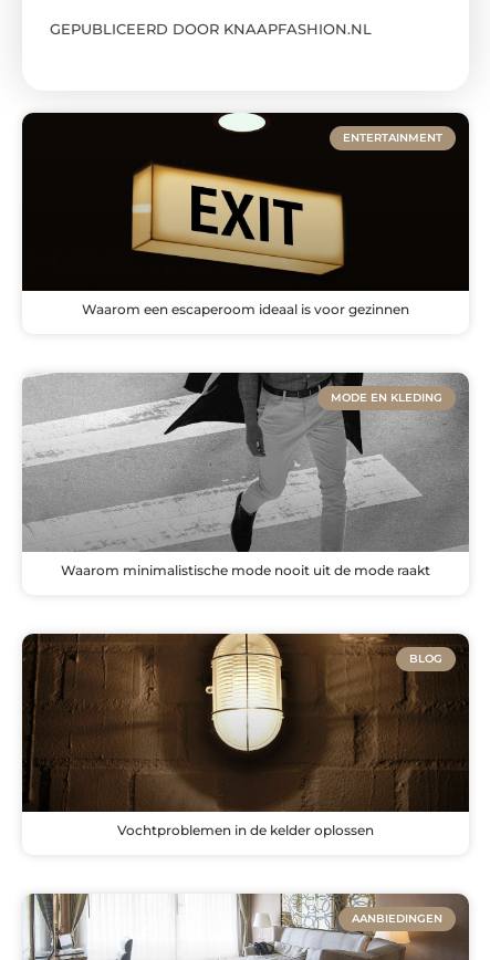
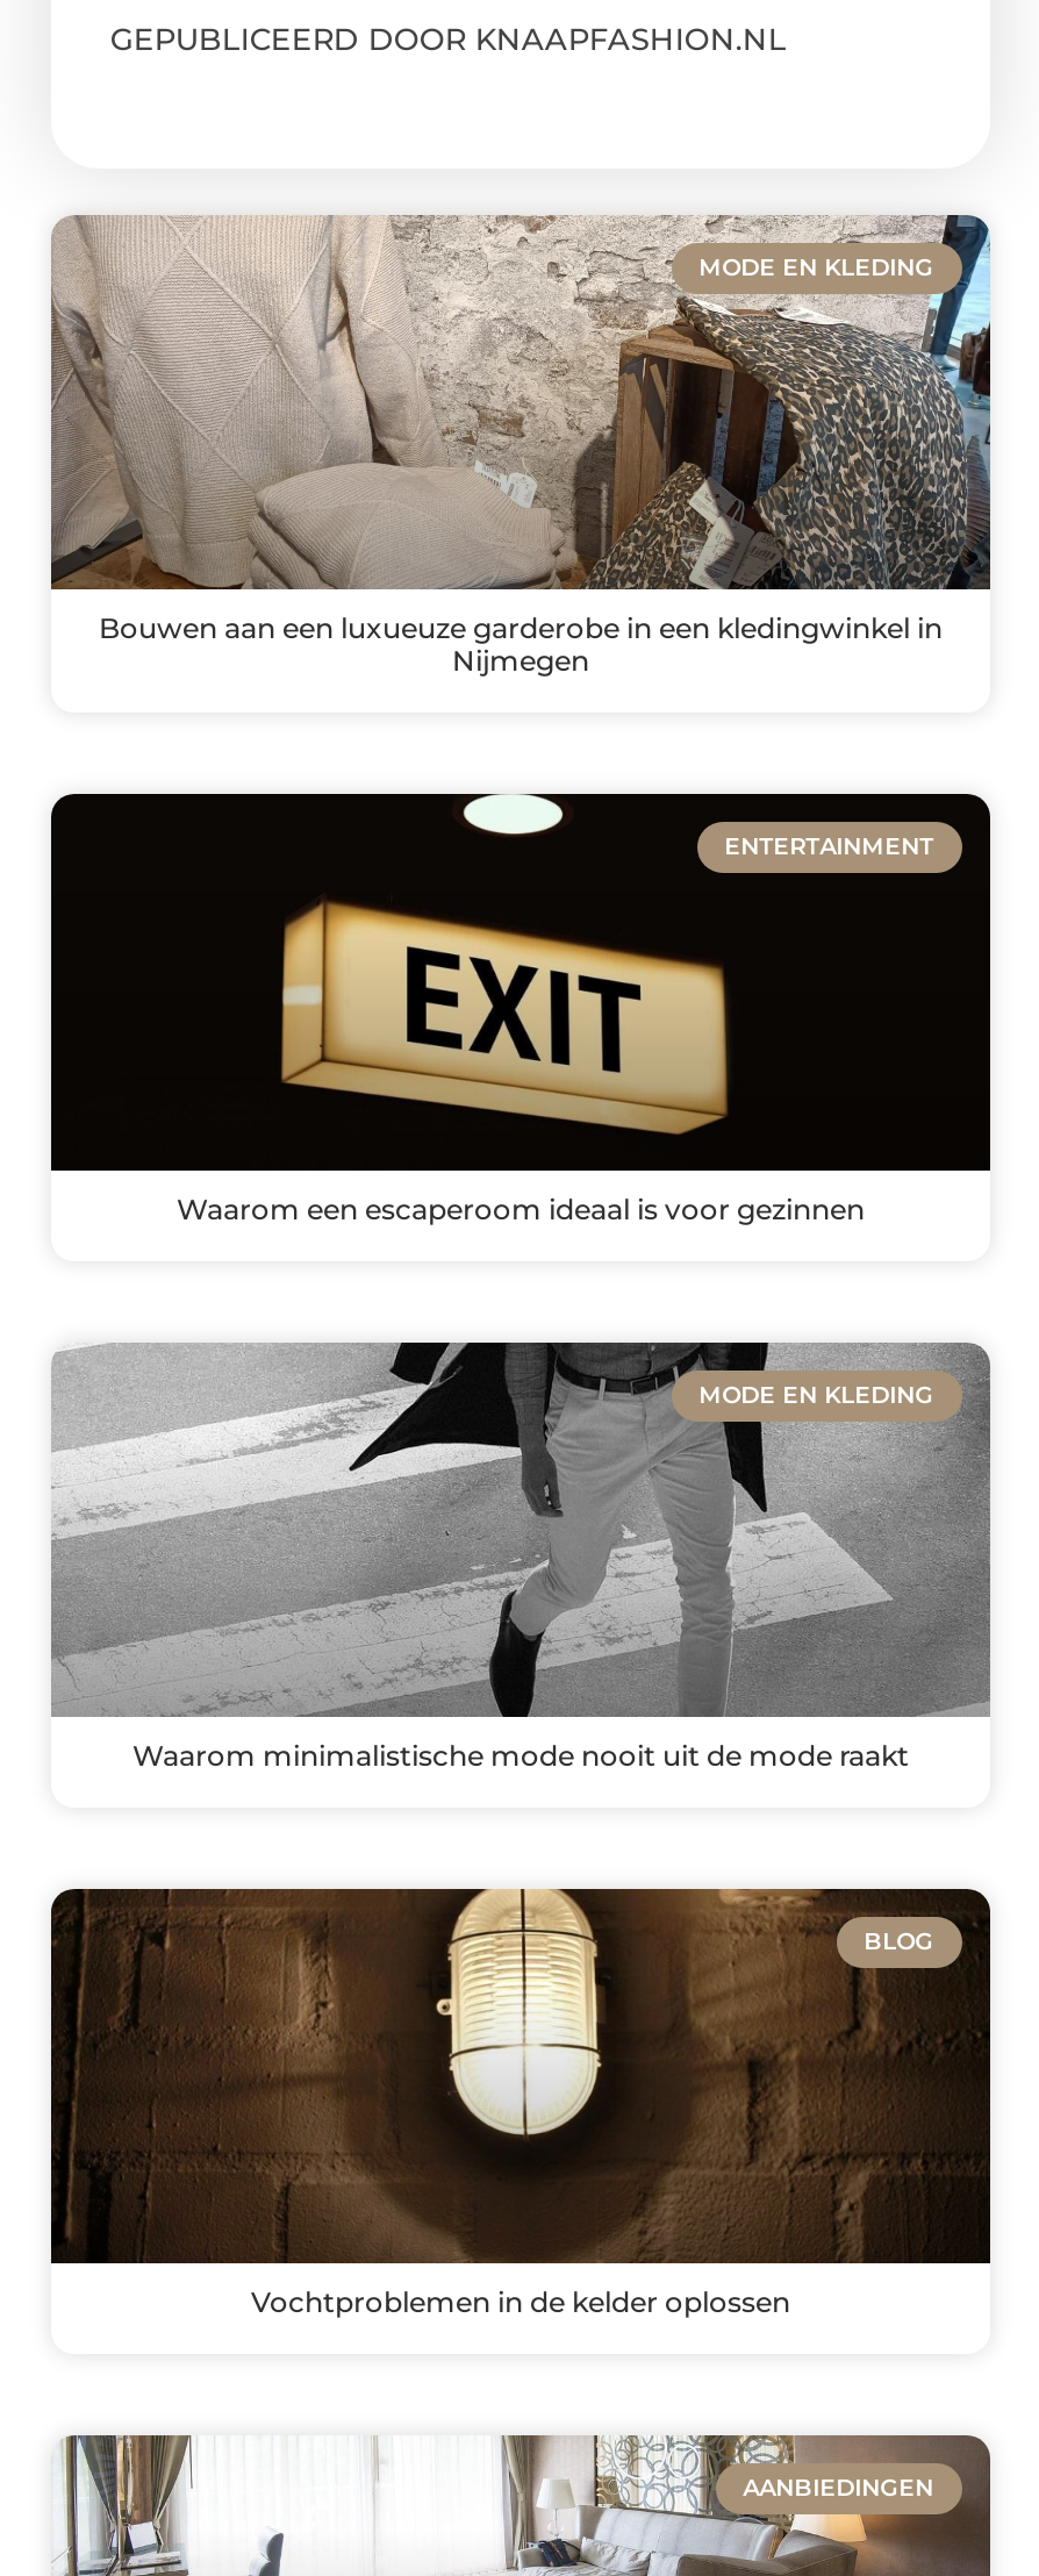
+ [image]
+ MODE EN KLEDING

+ Bouwen aan een luxueuze garderobe in een kledingwinkel in
+ Nijmegen
